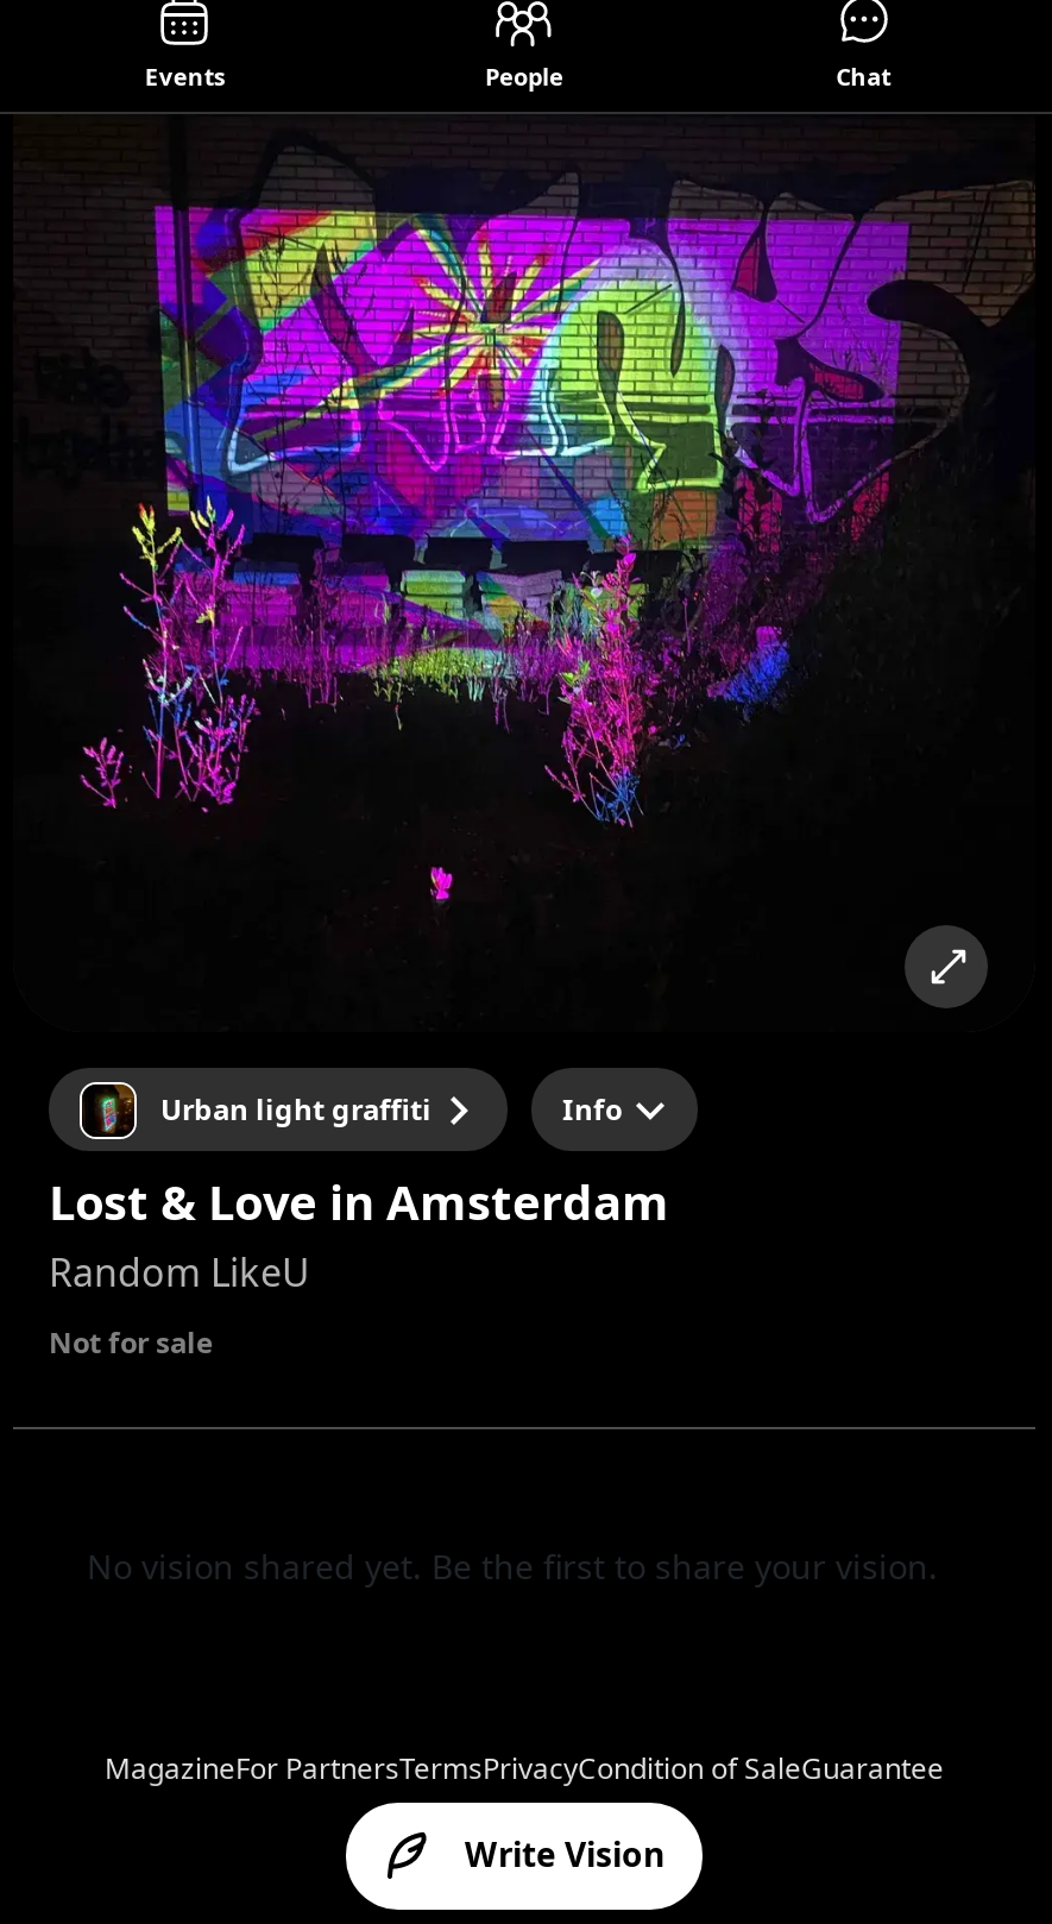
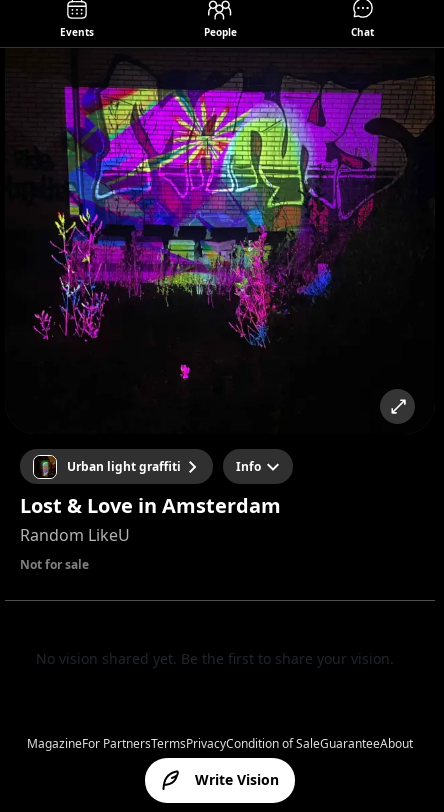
- MagazineFor PartnersTermsPrivacyCondition of SaleGuarantee
+ MagazineFor PartnersTermsPrivacyCondition of SaleGuaranteeAbout
